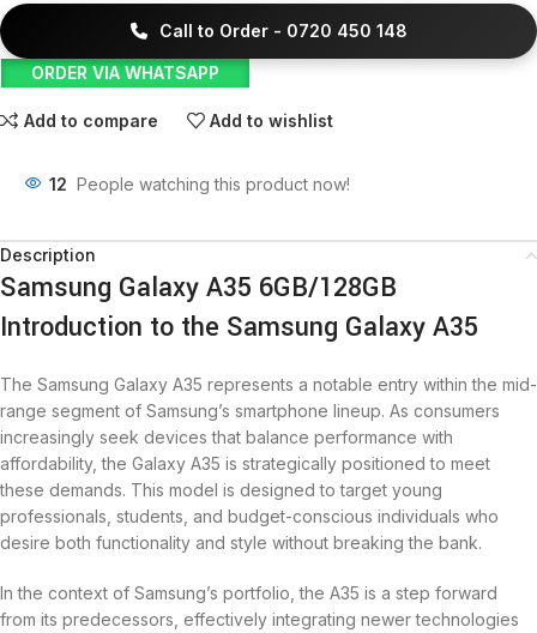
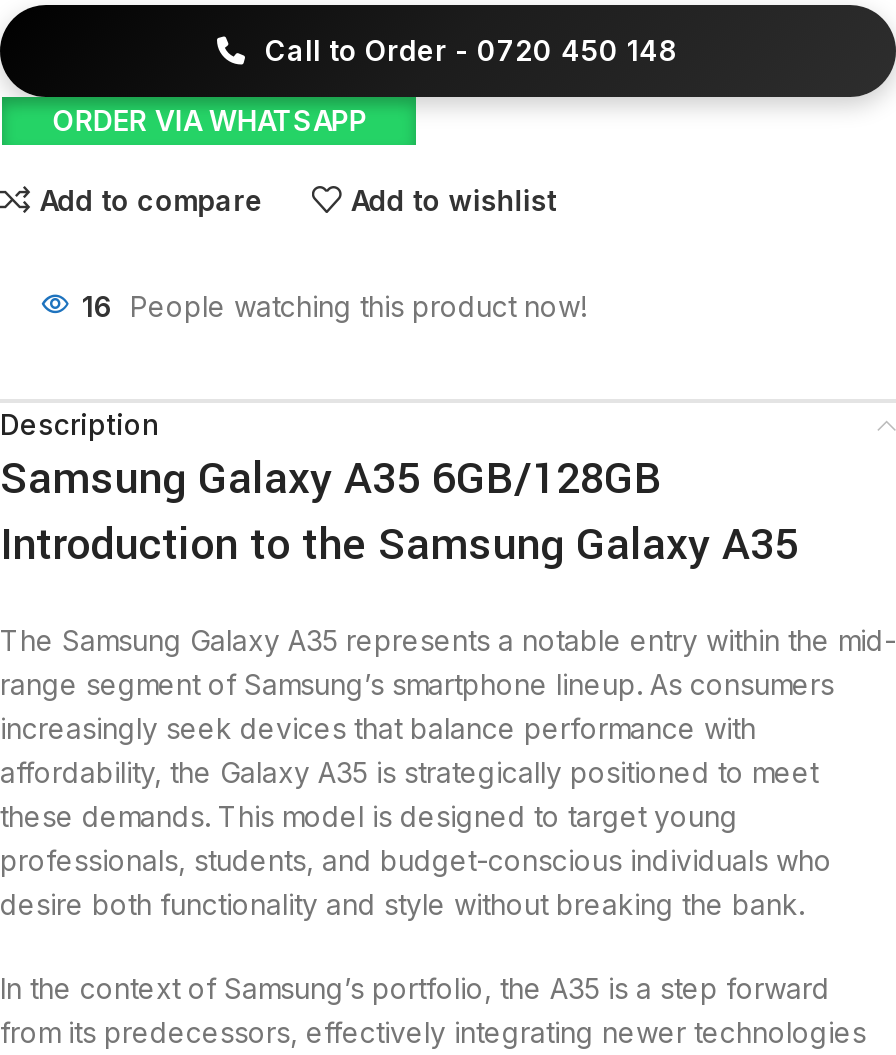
- 12 People watching this product now!
+ 16 People watching this product now!
